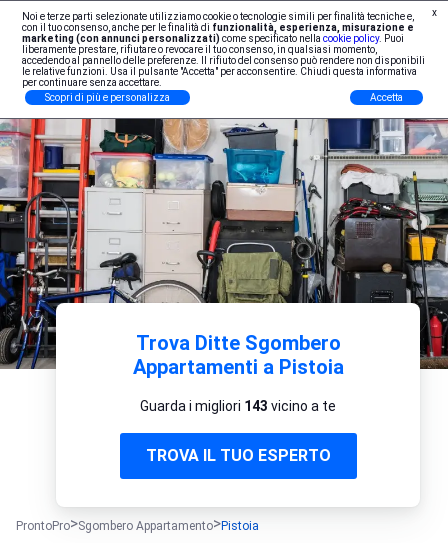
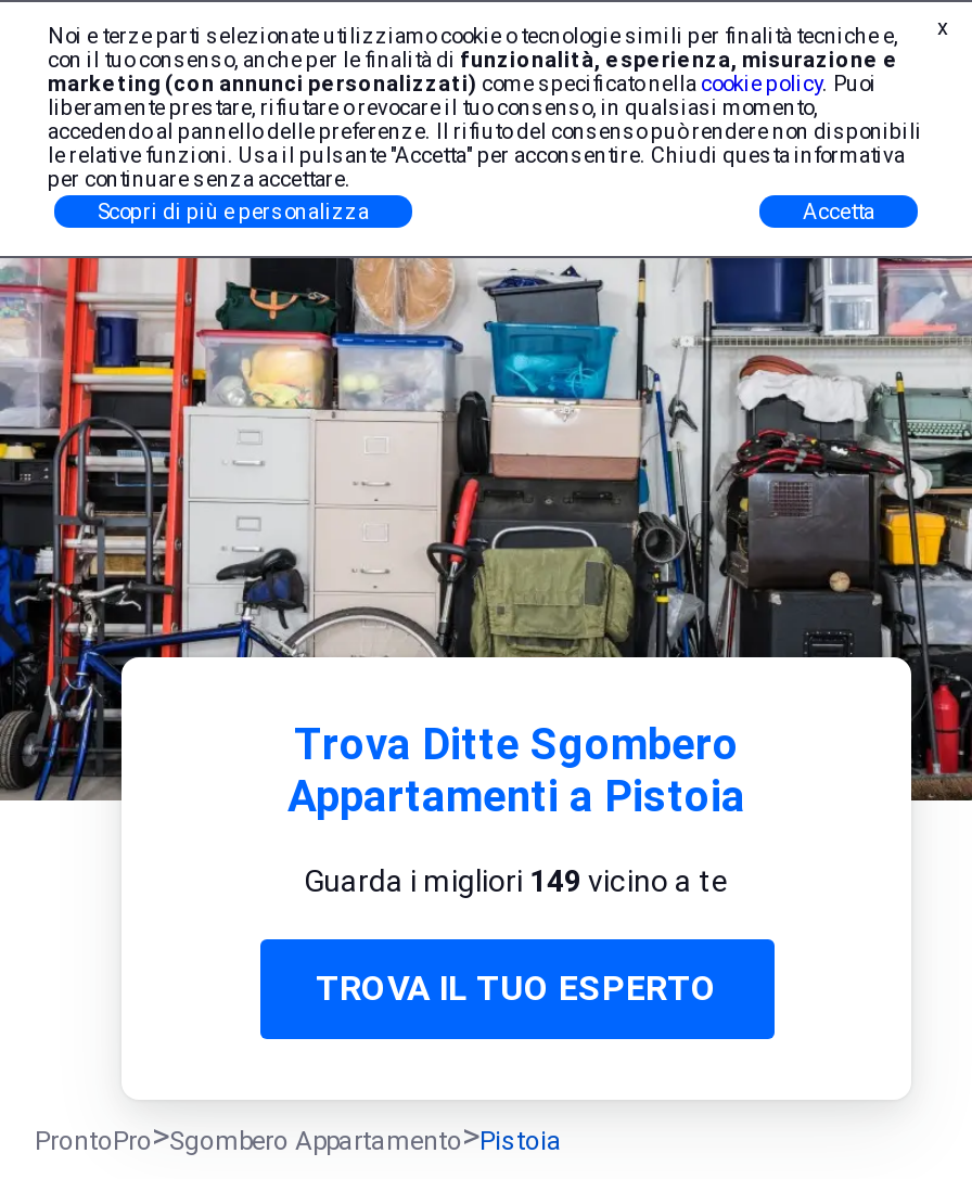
- Guarda i migliori 143 vicino a te
+ Guarda i migliori 149 vicino a te
